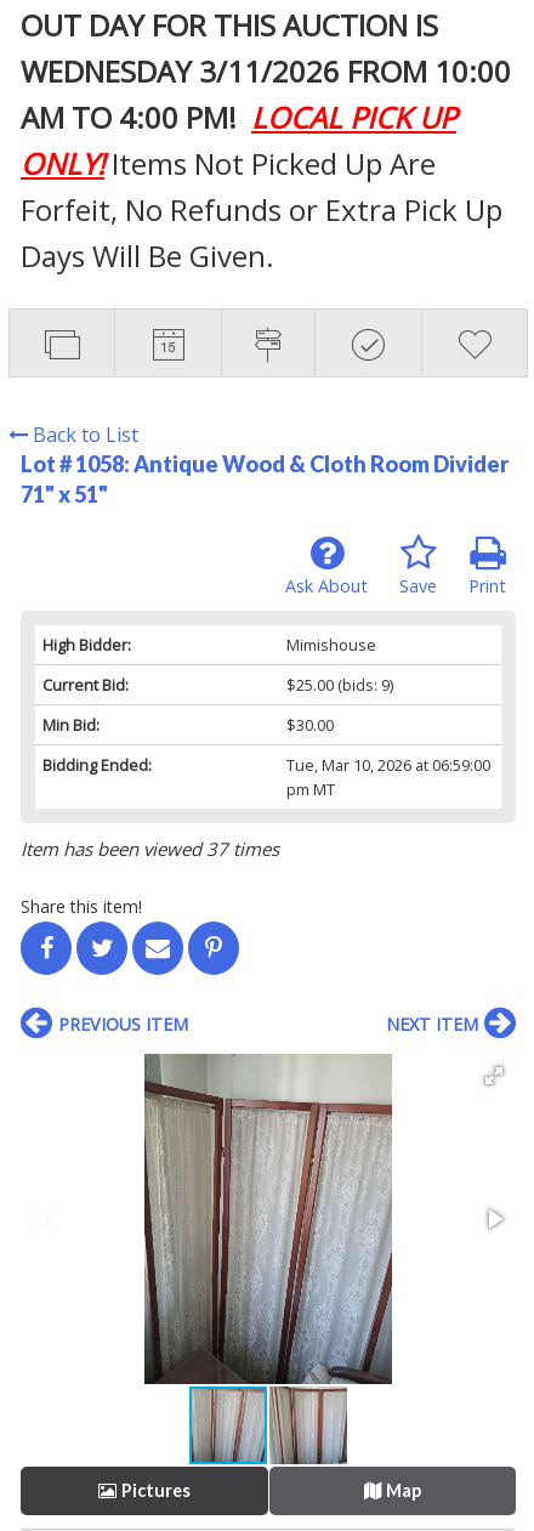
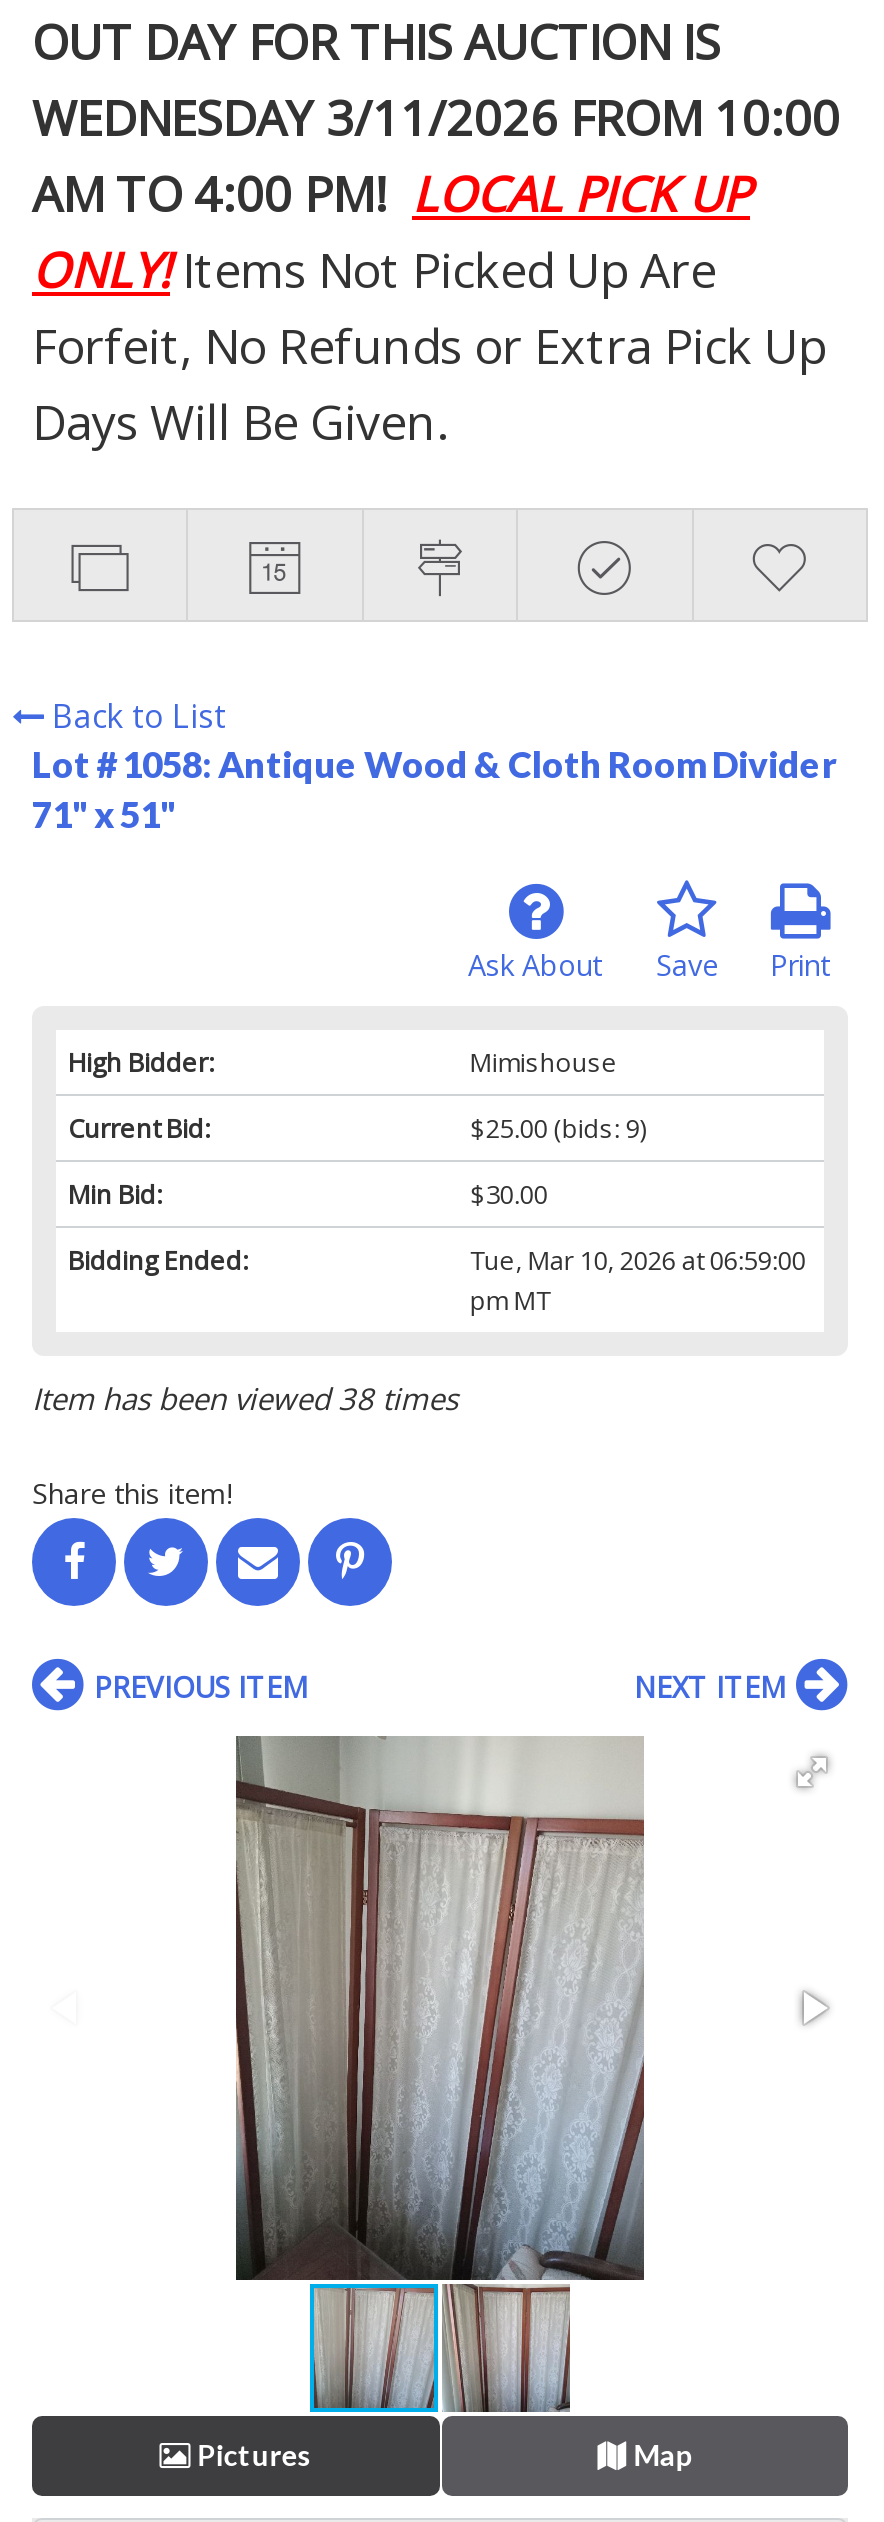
- Item has been viewed 37 times
+ Item has been viewed 38 times
